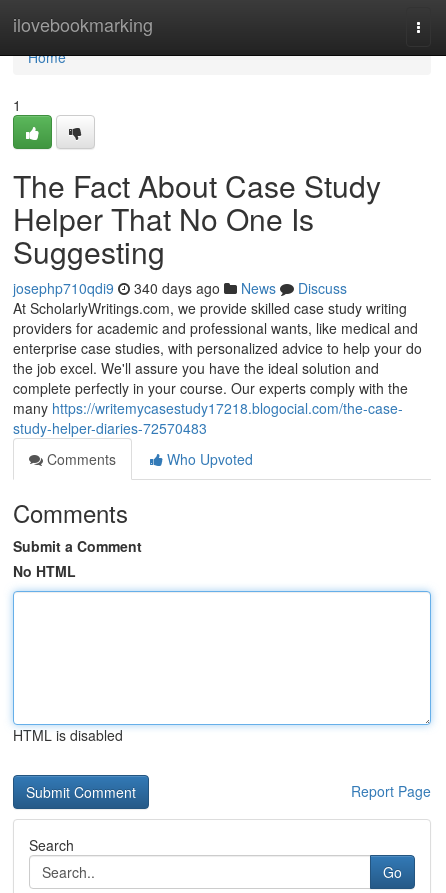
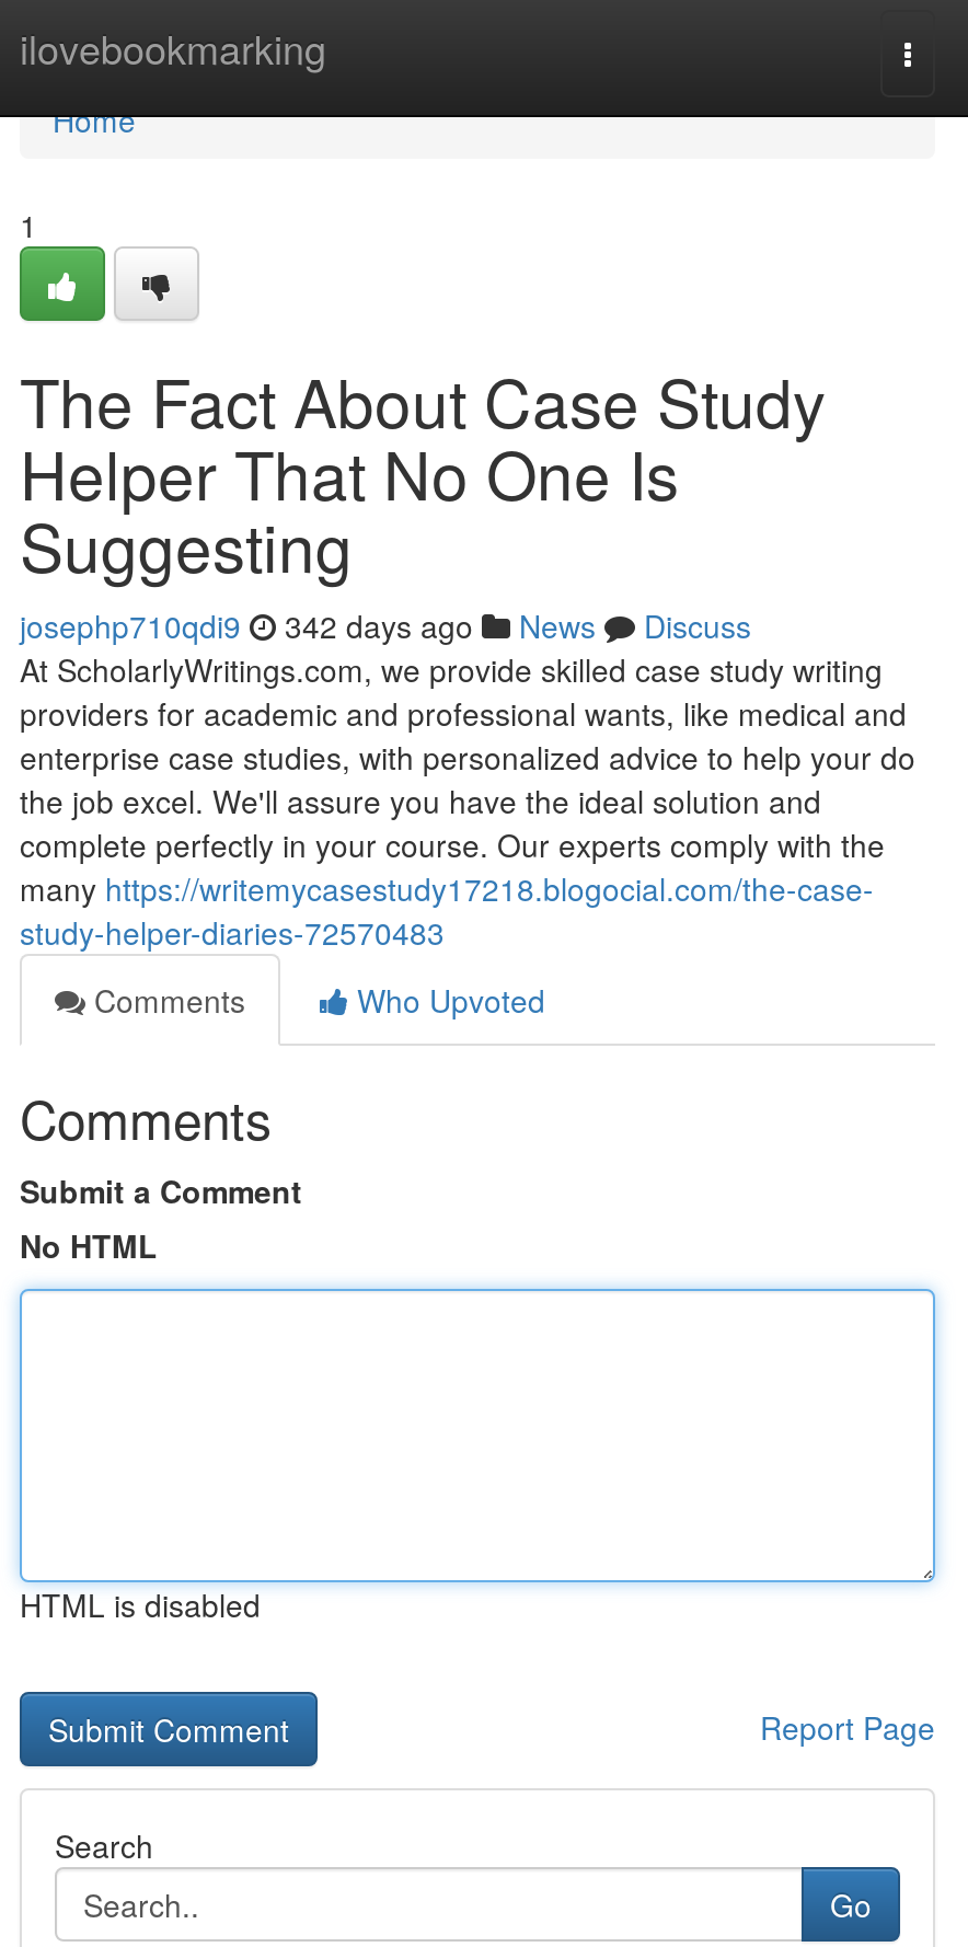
- josephp710qdi9 340 days ago News Discuss
+ josephp710qdi9 342 days ago News Discuss
